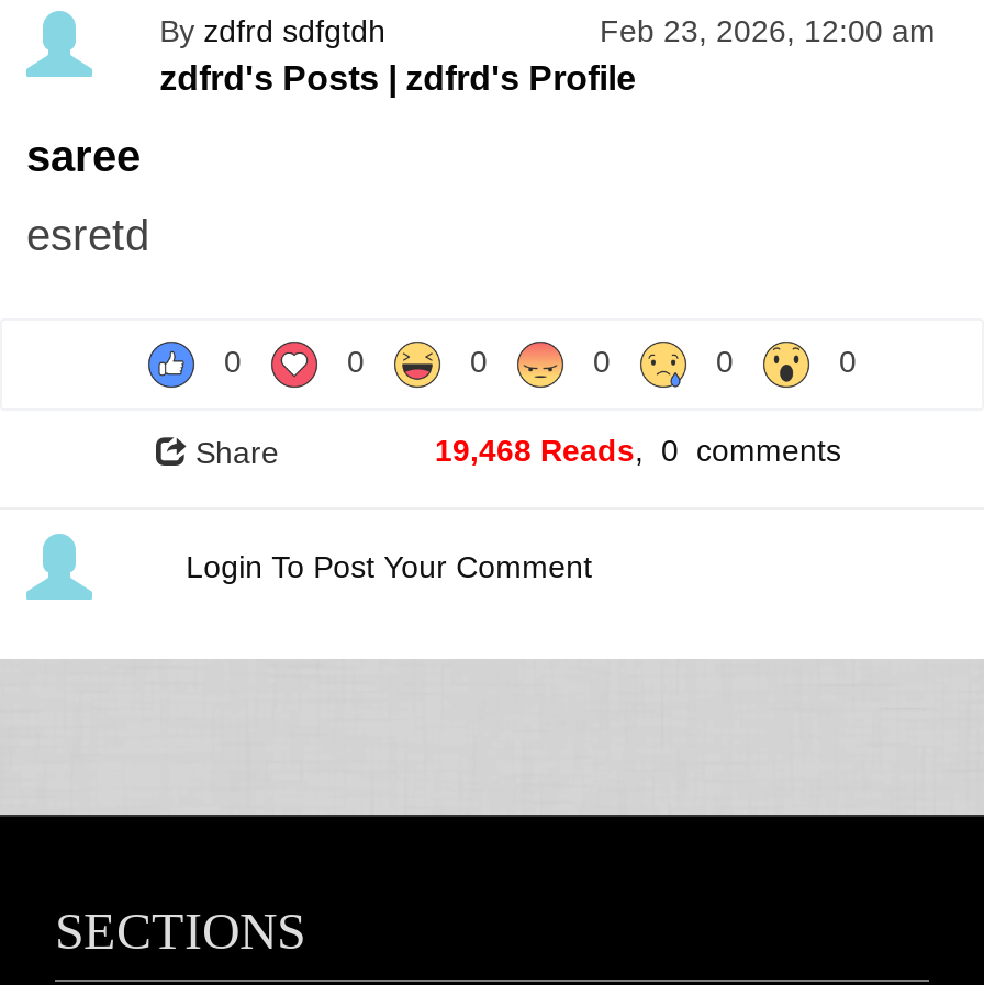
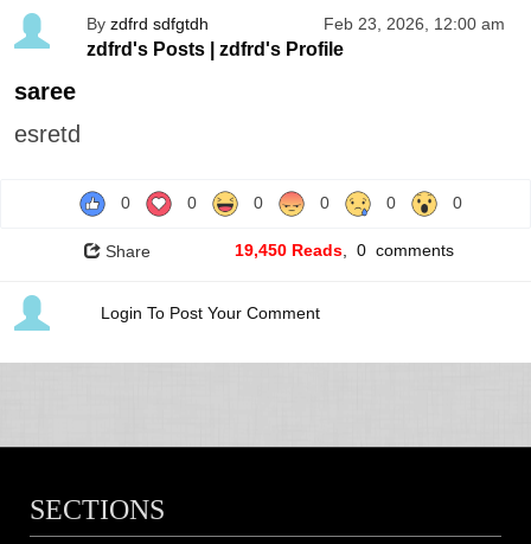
- 19,468 Reads, 0 comments
+ 19,450 Reads, 0 comments
